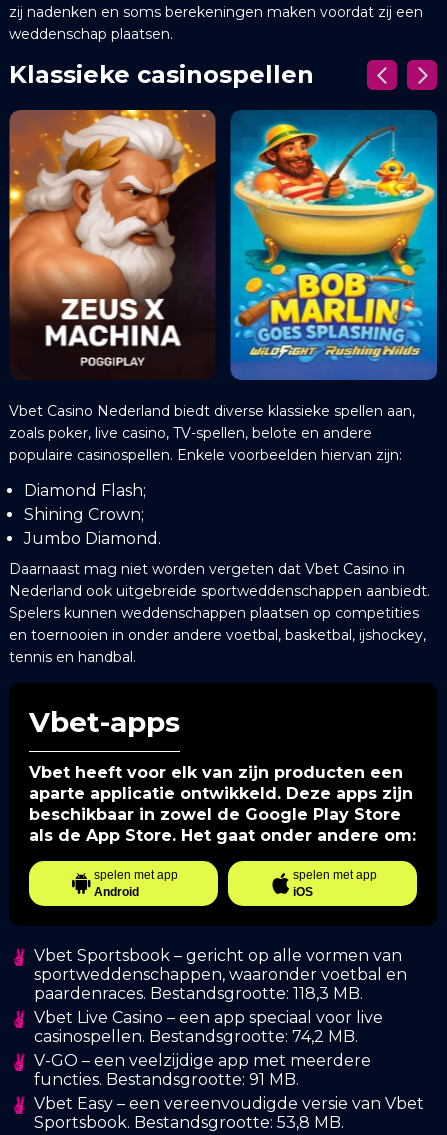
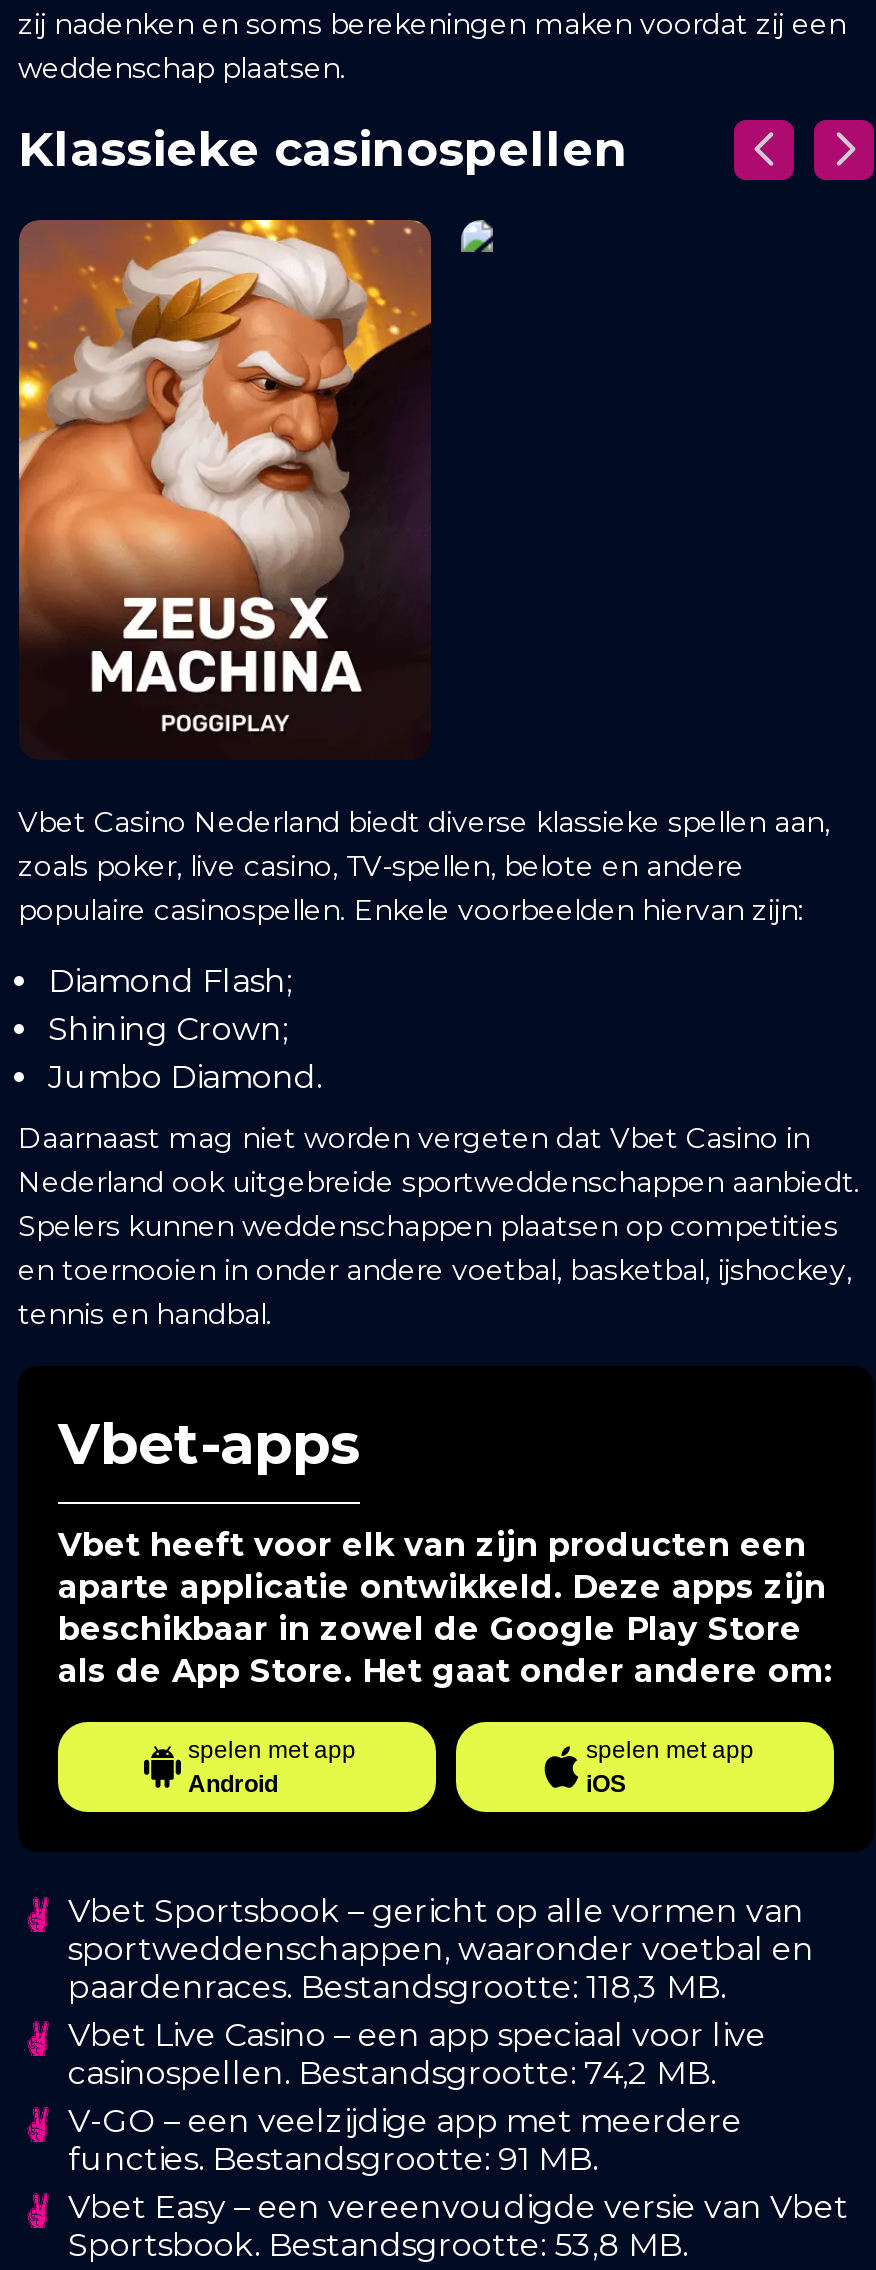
- [image]
